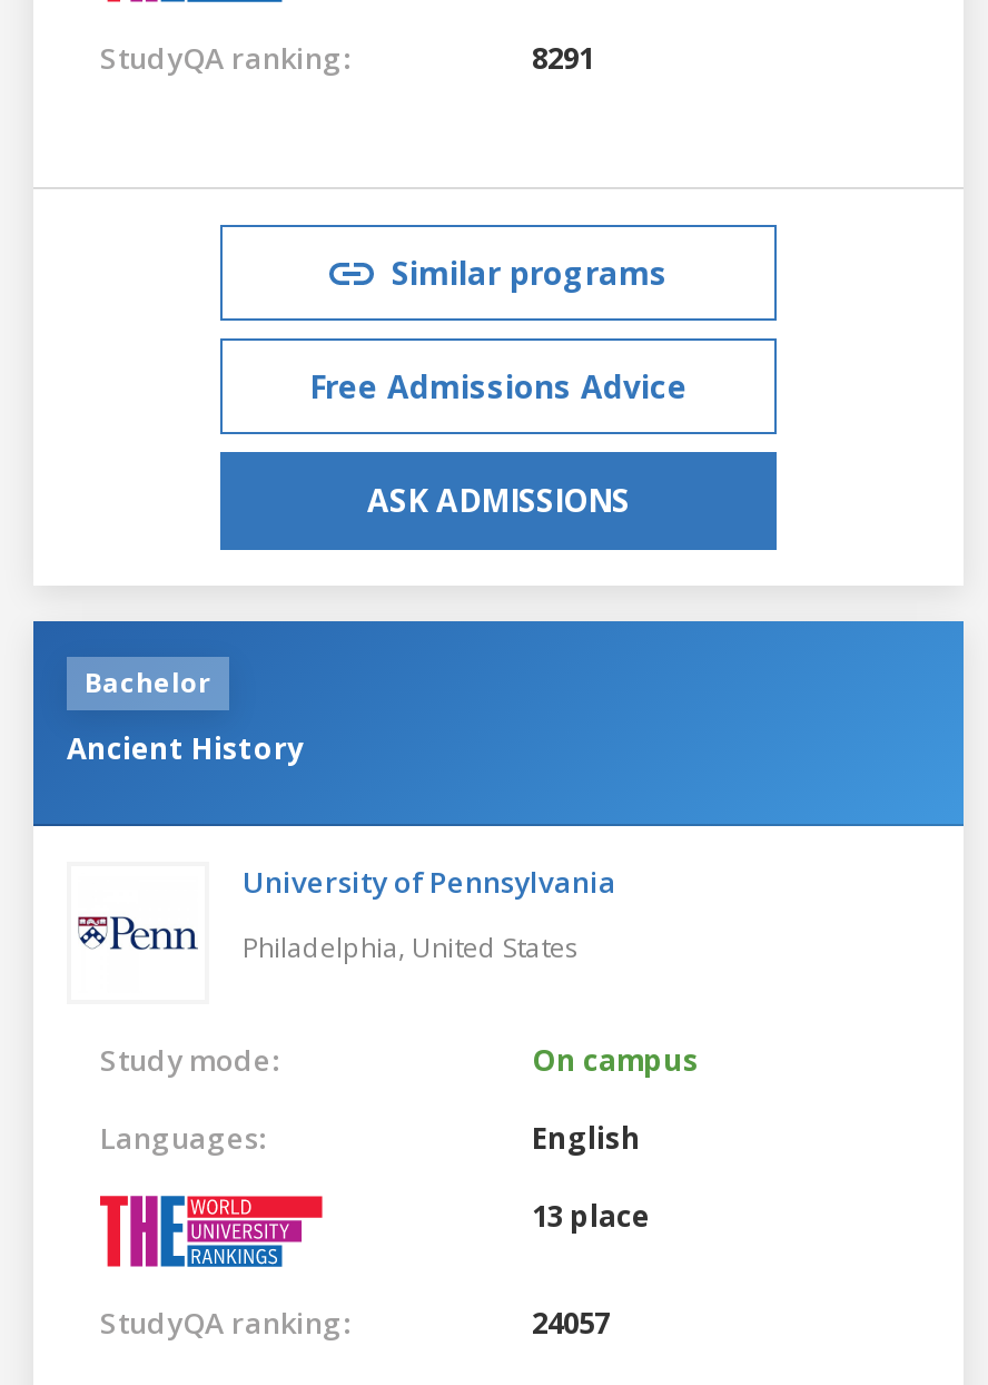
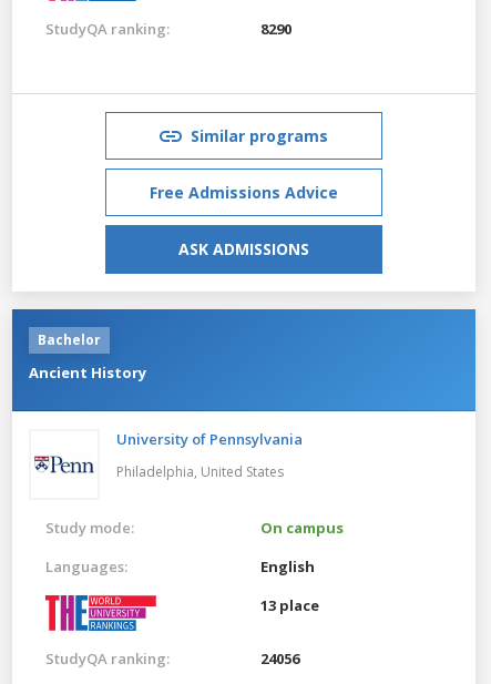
- 8291
+ 8290

- 24057
+ 24056
